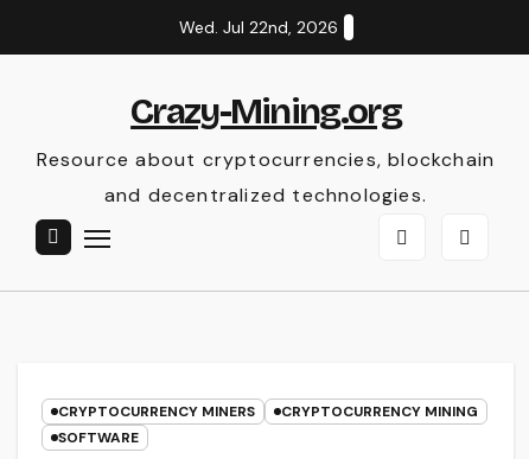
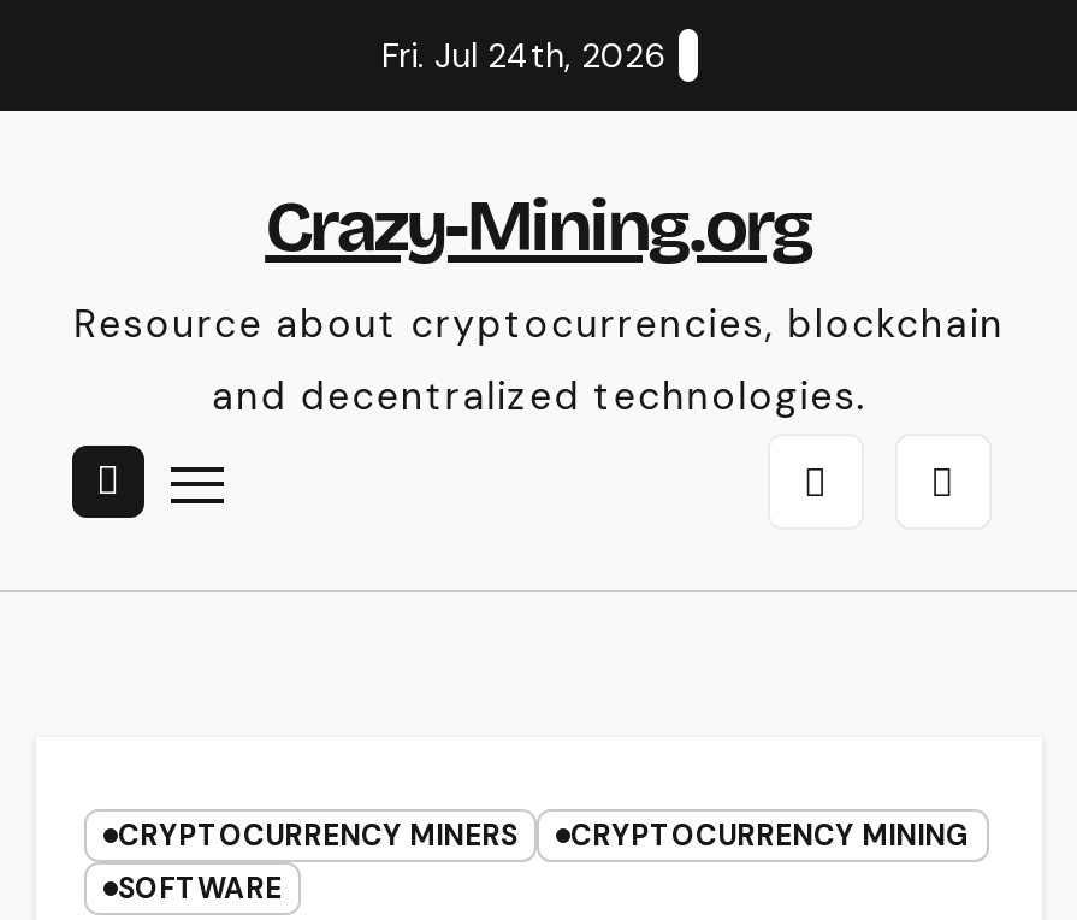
- Wed. Jul 22nd, 2026
+ Fri. Jul 24th, 2026
